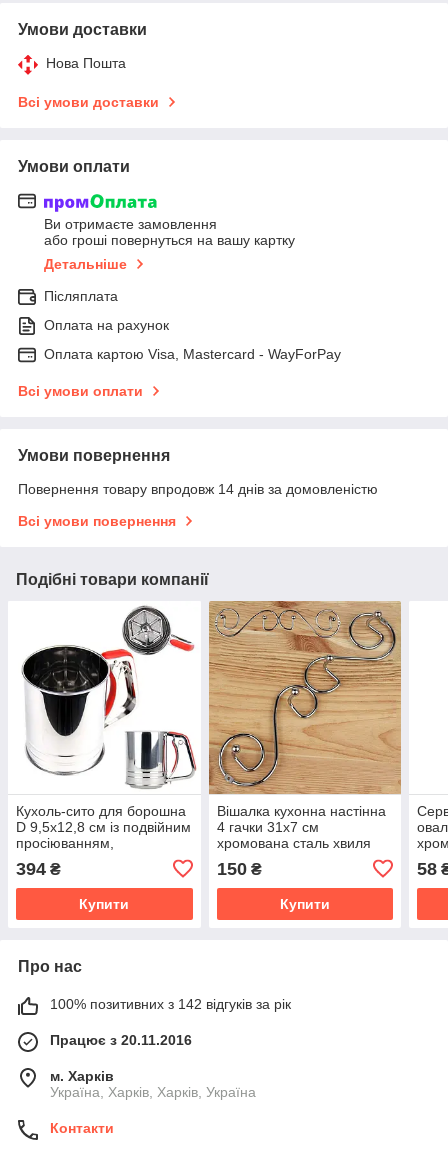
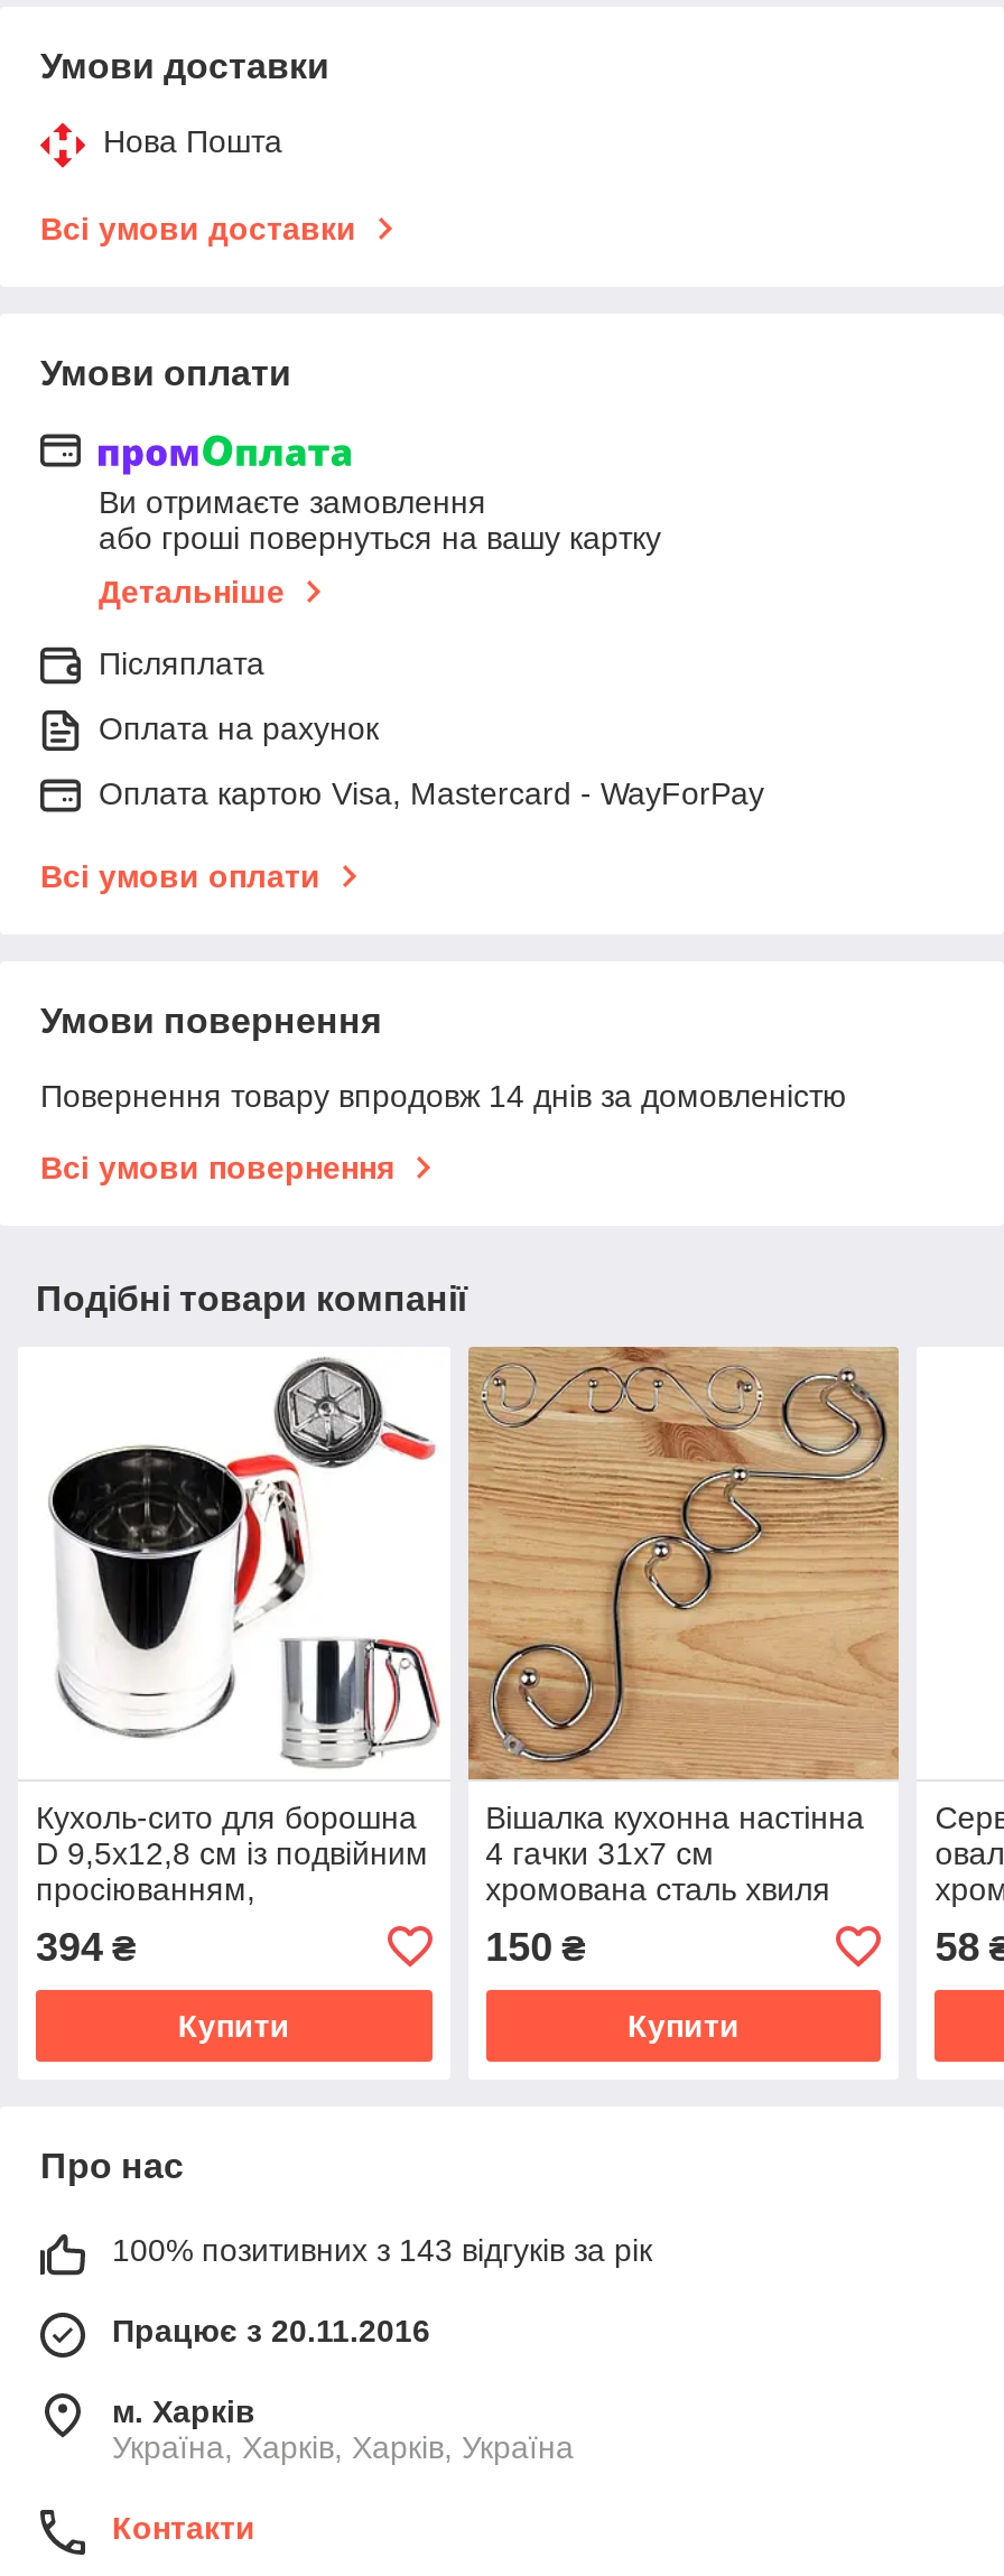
- 100% позитивних з 142 відгуків за рік
+ 100% позитивних з 143 відгуків за рік
